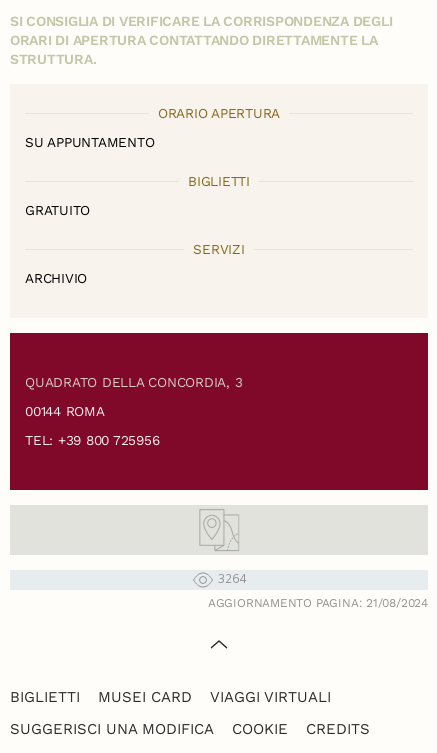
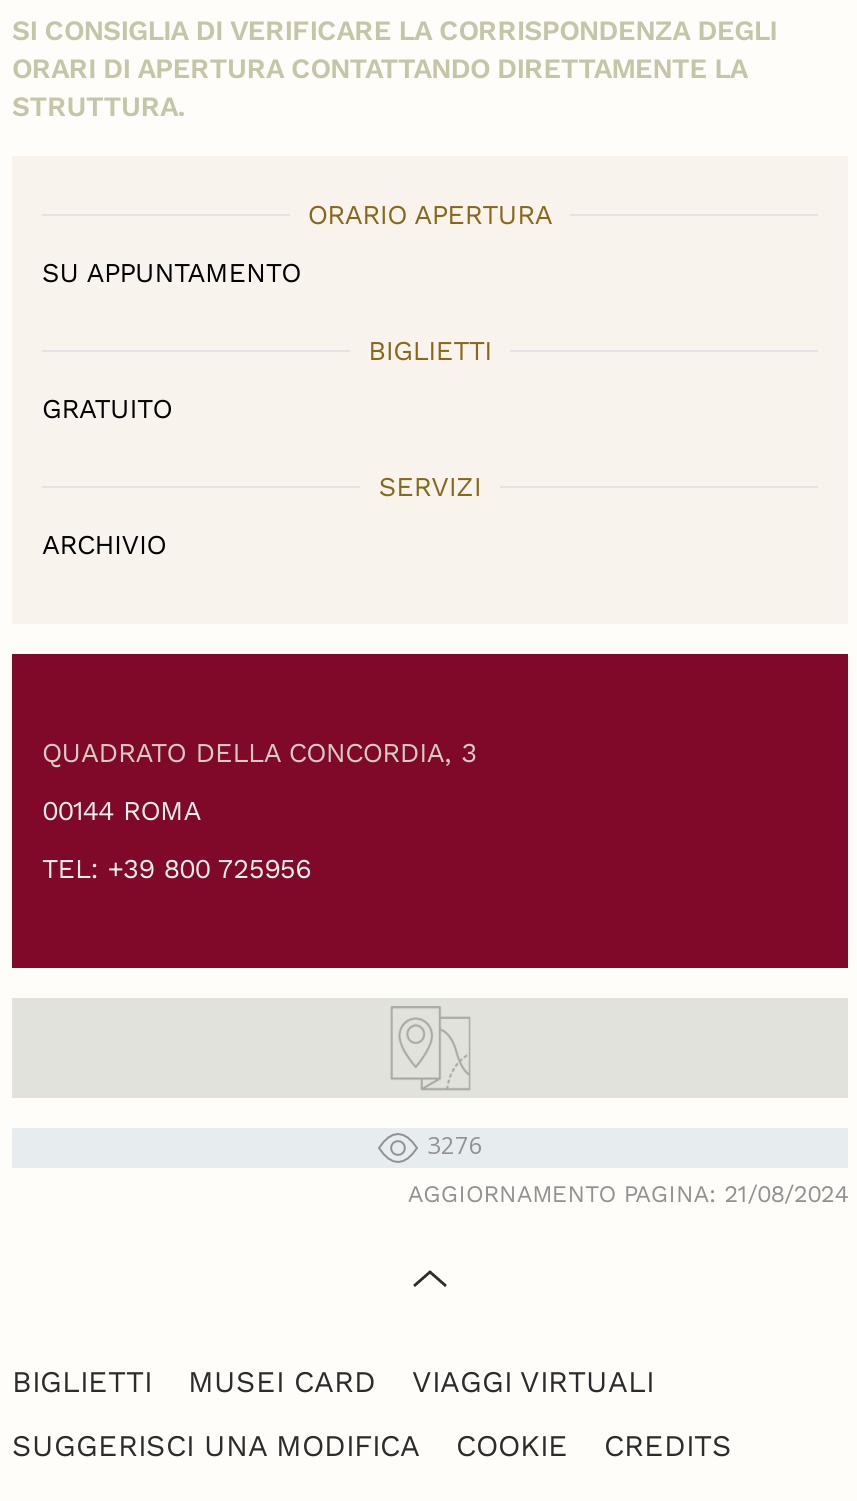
- 3264
+ 3276
